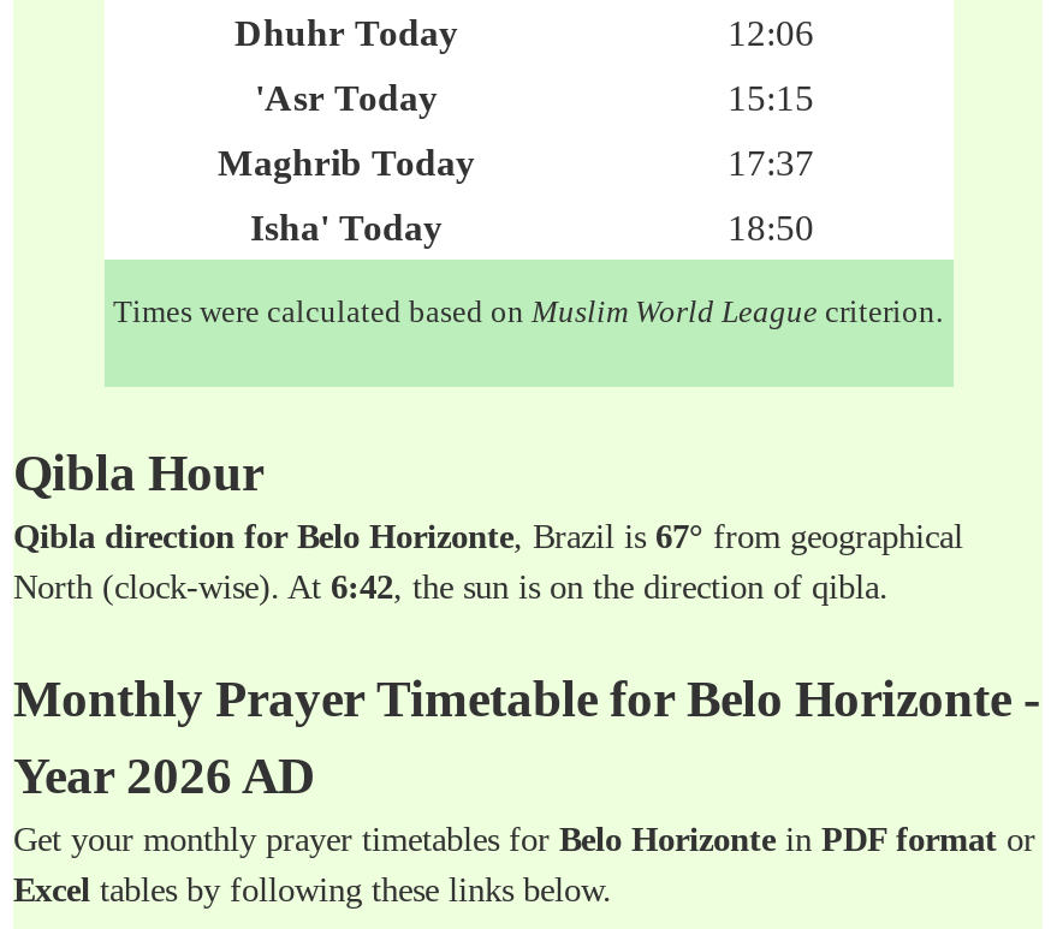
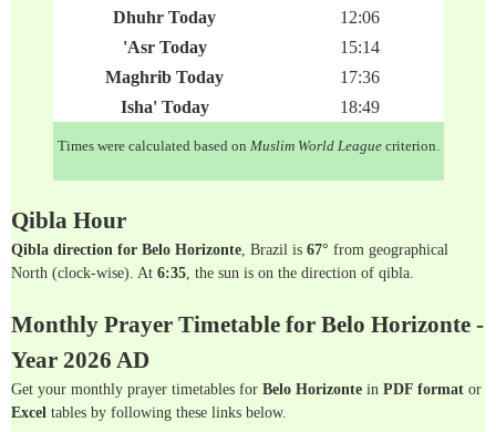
- 15:15
+ 15:14

- 17:37
+ 17:36

- 18:50
+ 18:49

- North (clock-wise). At 6:42, the sun is on the direction of qibla.
+ North (clock-wise). At 6:35, the sun is on the direction of qibla.
